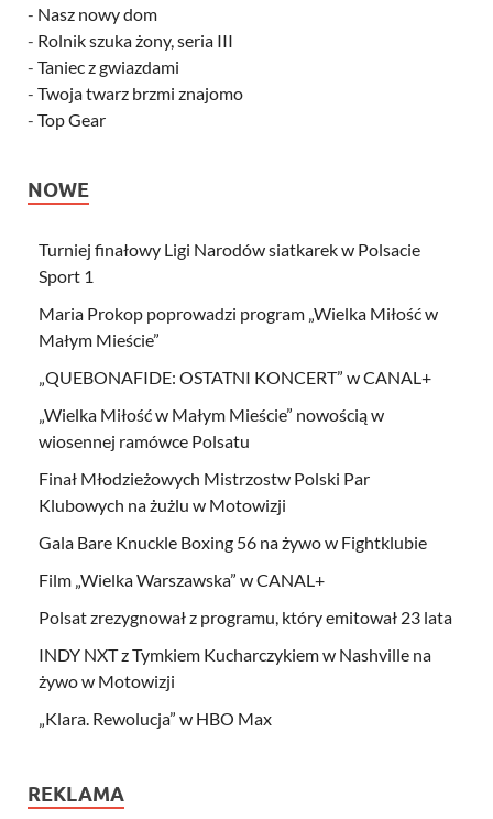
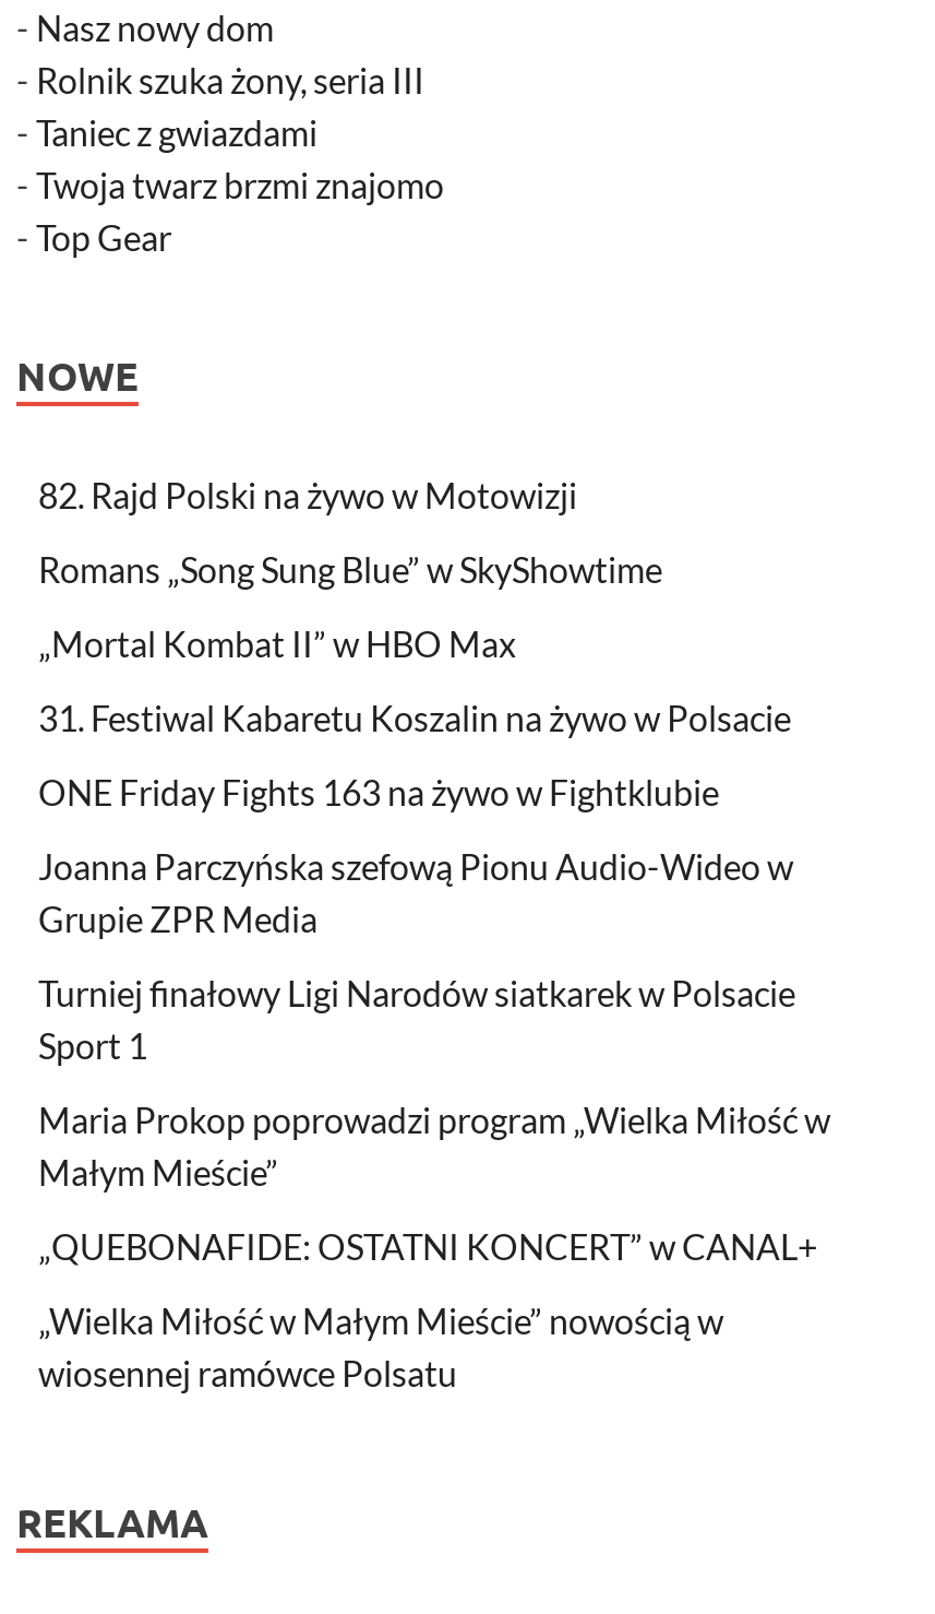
+ 82. Rajd Polski na żywo w Motowizji
+ Romans „Song Sung Blue” w SkyShowtime
+ „Mortal Kombat II” w HBO Max
+ 31. Festiwal Kabaretu Koszalin na żywo w Polsacie
+ ONE Friday Fights 163 na żywo w Fightklubie
+ Joanna Parczyńska szefową Pionu Audio-Wideo w
+ Grupie ZPR Media

moved down: Turniej finałowy Ligi Narodów siatkarek w Polsacie | Sport 1 | Maria Prokop poprowadzi program „Wielka Miłość w | Małym Mieście” | „QUEBONAFIDE: OSTATNI KONCERT” w CANAL+ | „Wielka Miłość w Małym Mieście” nowością w | wiosennej ramówce Polsatu

- Finał Młodzieżowych Mistrzostw Polski Par
- Klubowych na żużlu w Motowizji
- Gala Bare Knuckle Boxing 56 na żywo w Fightklubie
- Film „Wielka Warszawska” w CANAL+
- Polsat zrezygnował z programu, który emitował 23 lata
- INDY NXT z Tymkiem Kucharczykiem w Nashville na
- żywo w Motowizji
- „Klara. Rewolucja” w HBO Max
